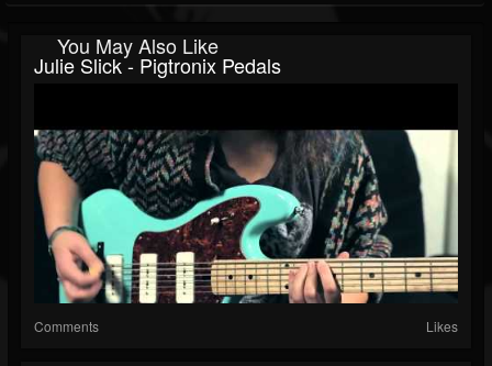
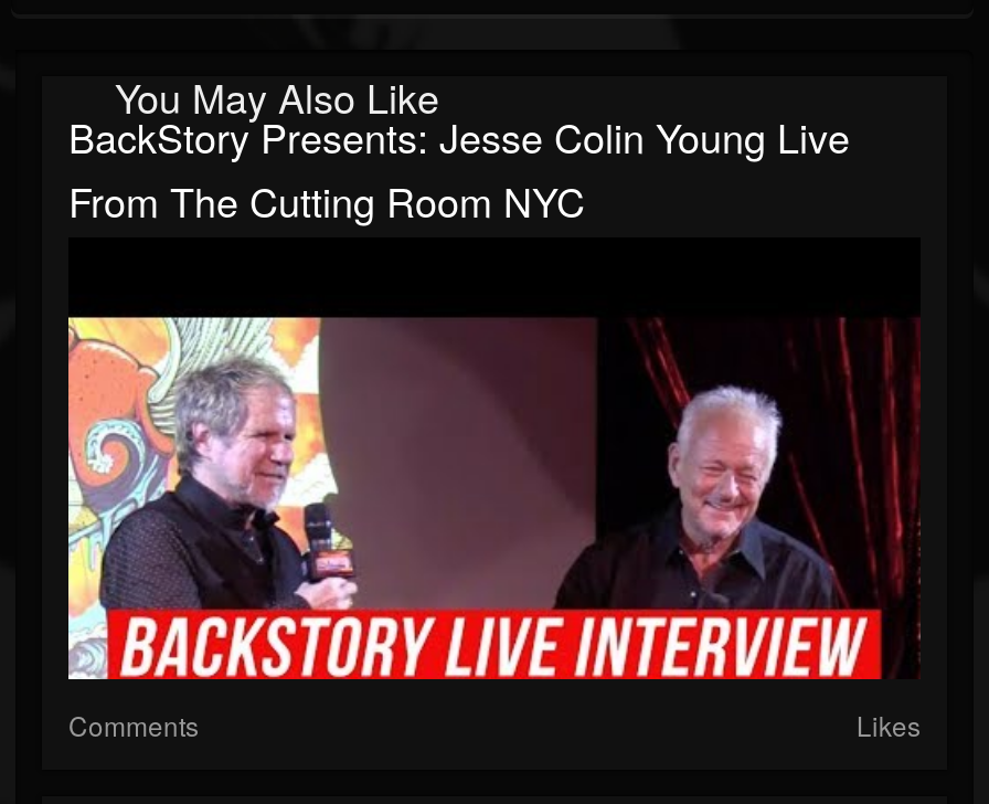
- Julie Slick - Pigtronix Pedals
+ BackStory Presents: Jesse Colin Young Live
+ From The Cutting Room NYC

- [image]
+ [image]
